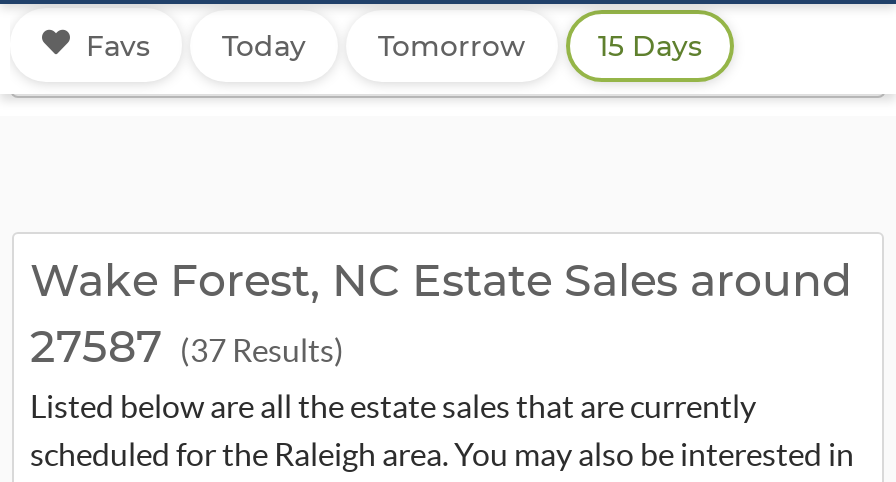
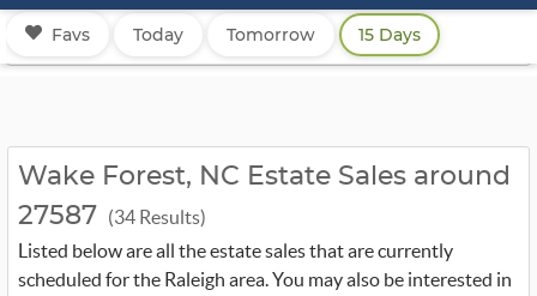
- 27587 (37 Results)
+ 27587 (34 Results)
